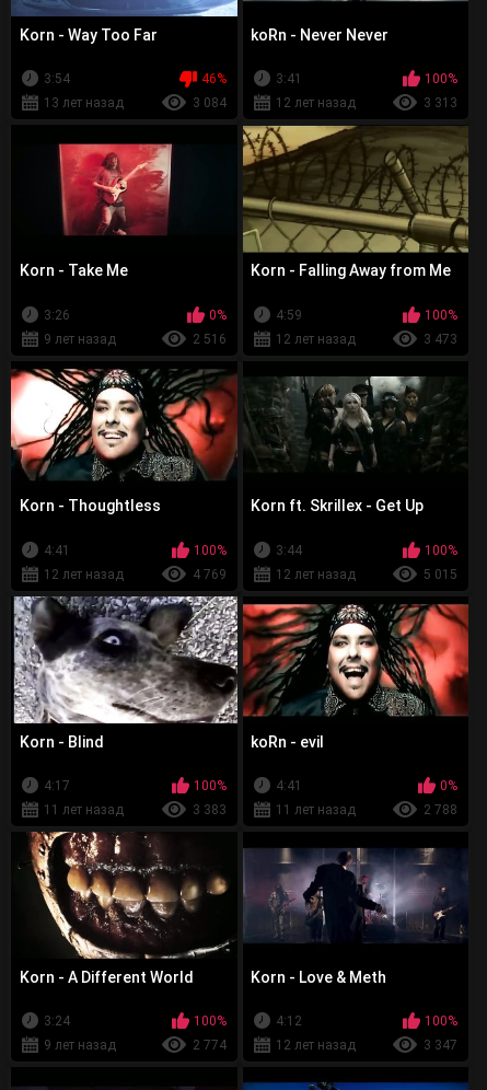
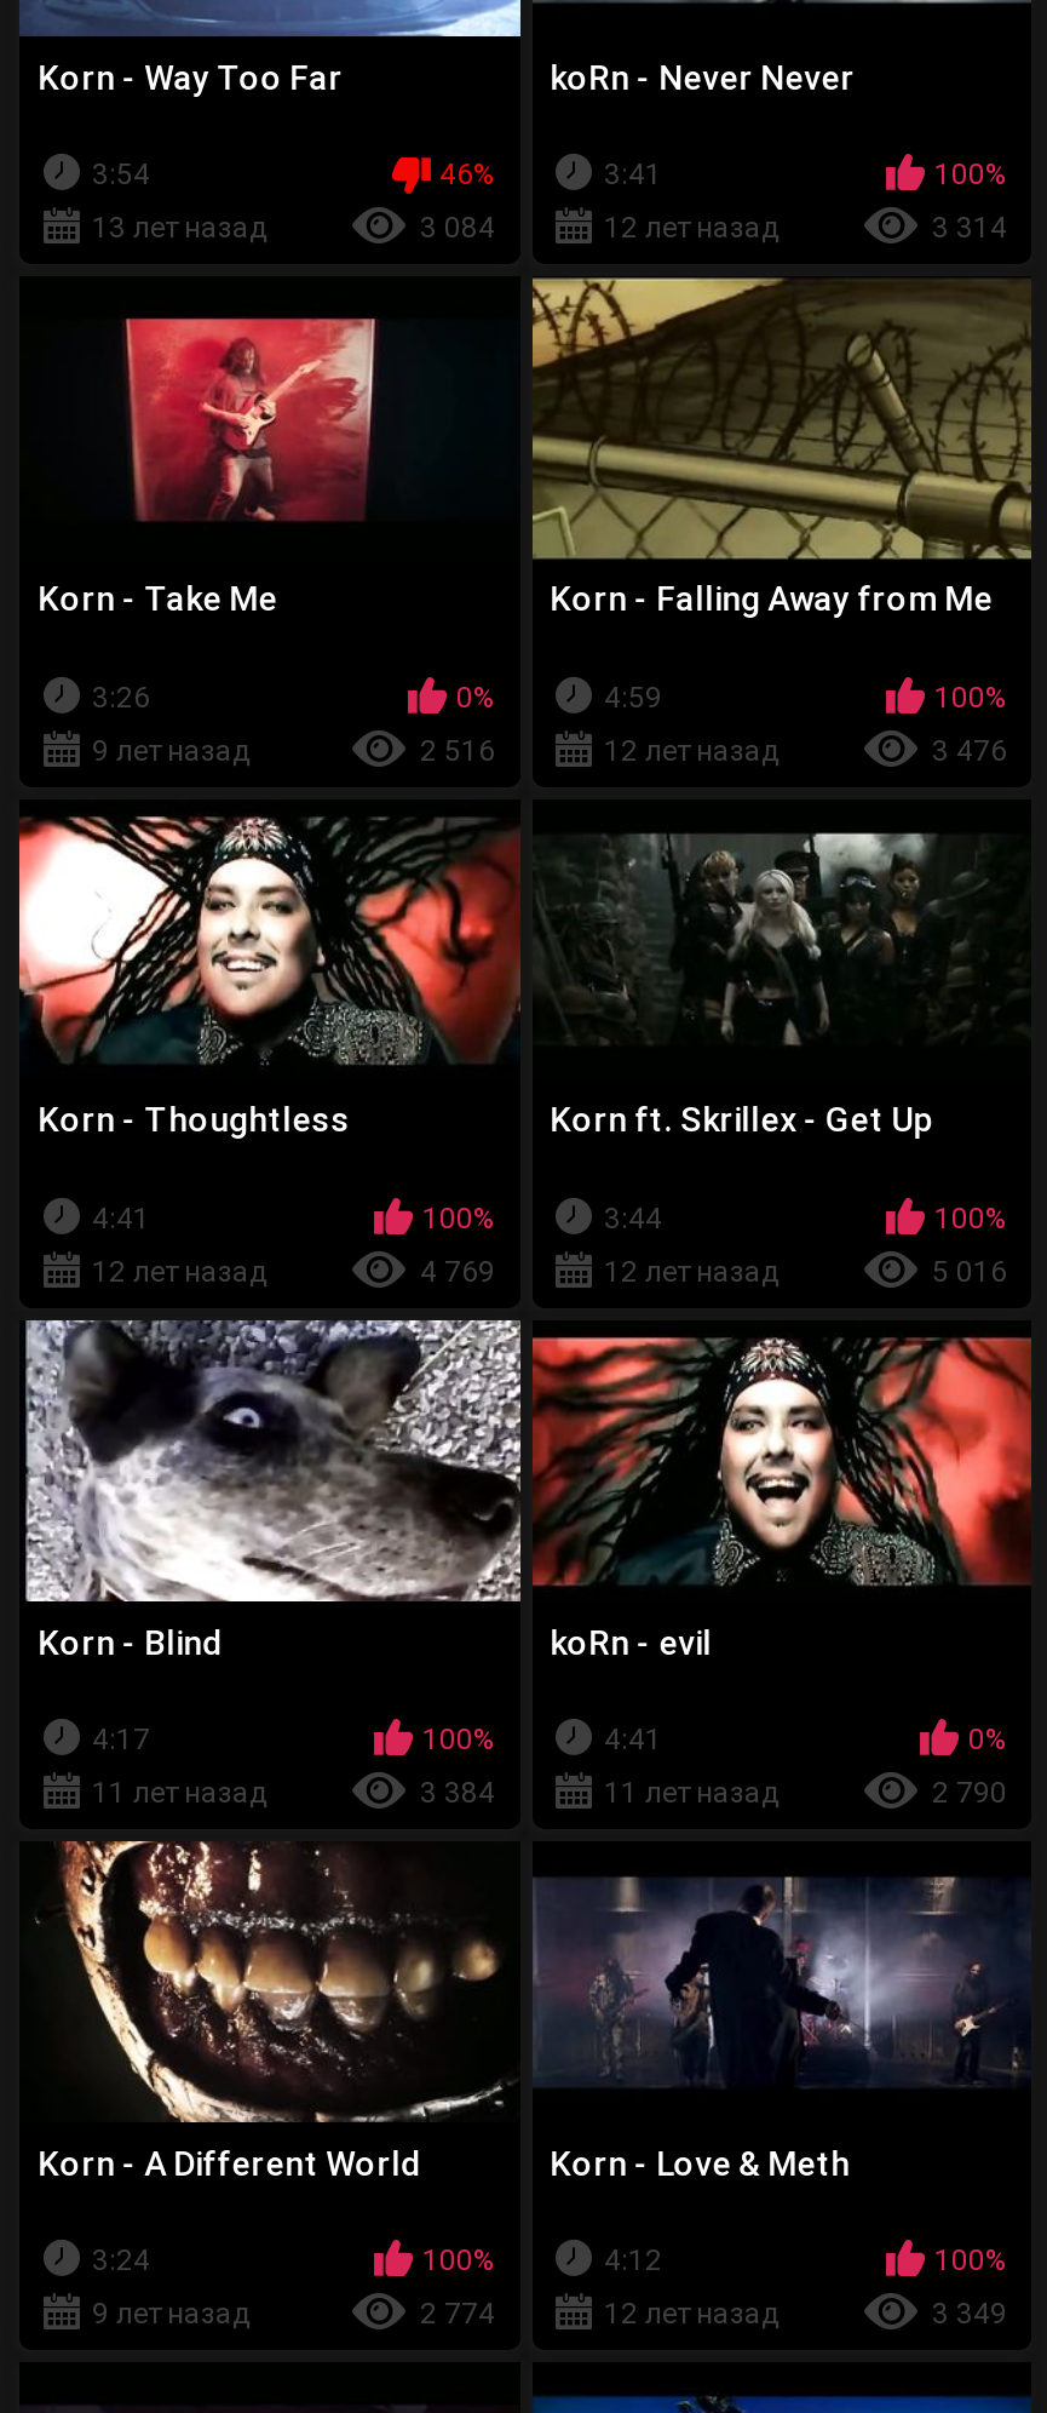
- 3 313
+ 3 314

- 3 473
+ 3 476

- 5 015
+ 5 016

- 3 383
+ 3 384

- 2 788
+ 2 790

- 3 347
+ 3 349
